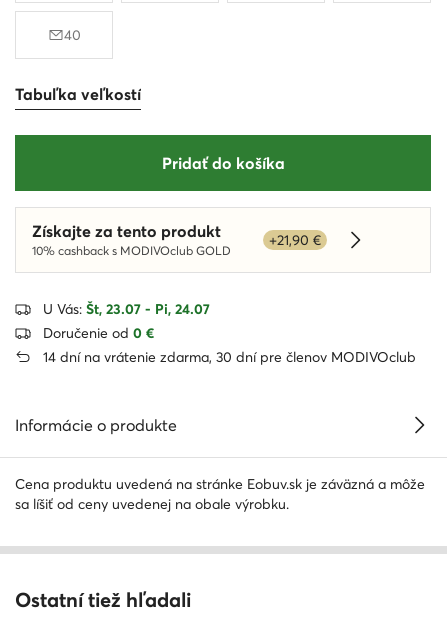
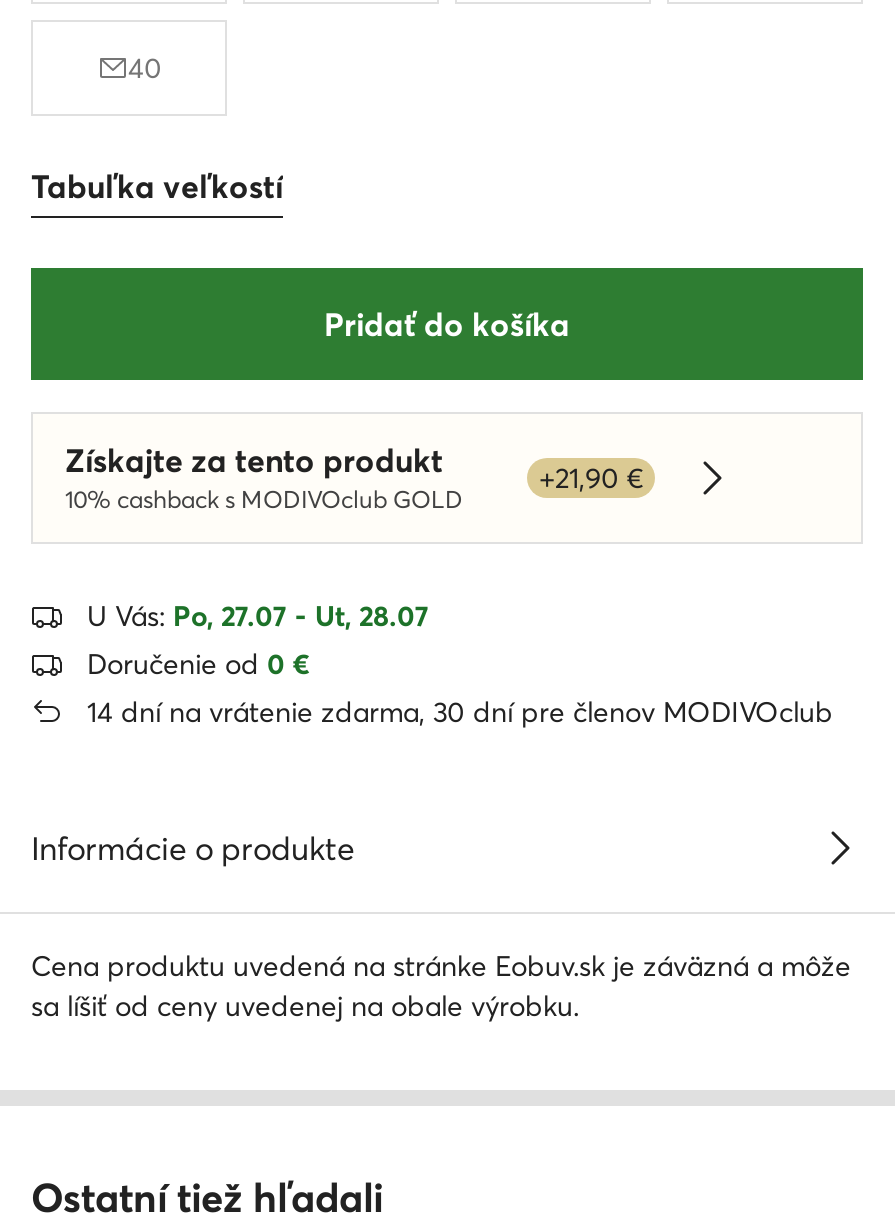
- U Vás: Št, 23.07 - Pi, 24.07
+ U Vás: Po, 27.07 - Ut, 28.07
